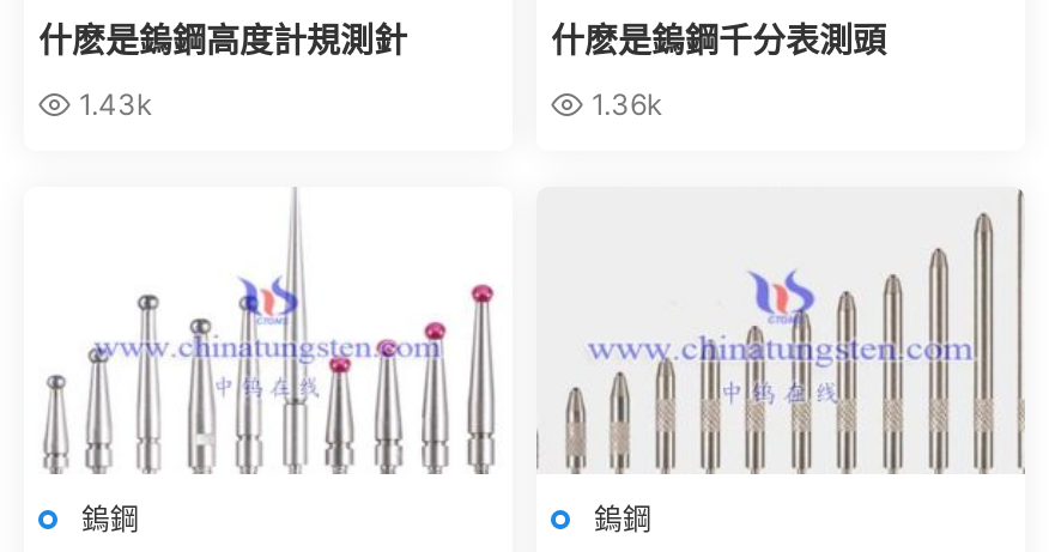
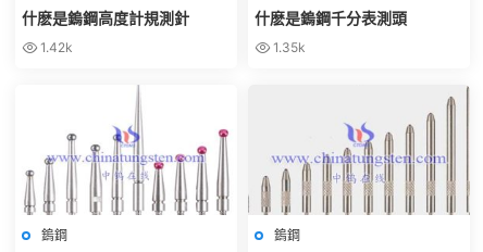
- 1.43k
+ 1.42k

- 1.36k
+ 1.35k
